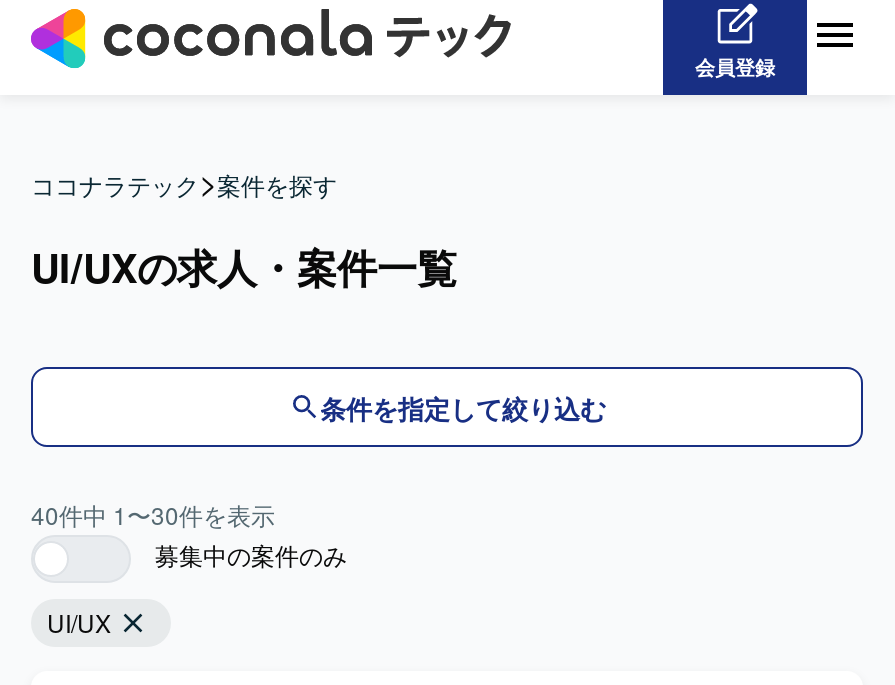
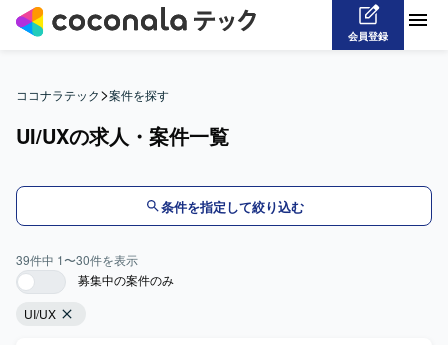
- 40件中1〜30件を表示
+ 39件中1〜30件を表示
